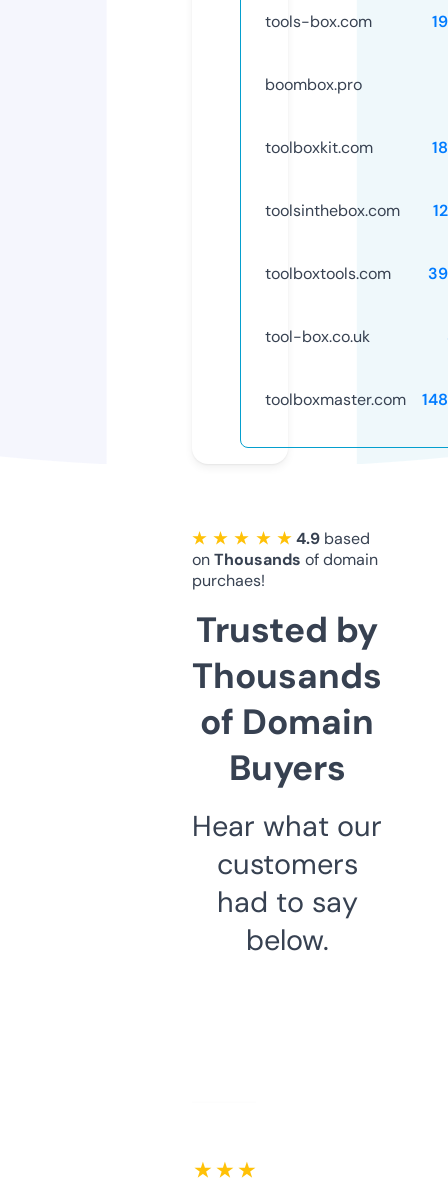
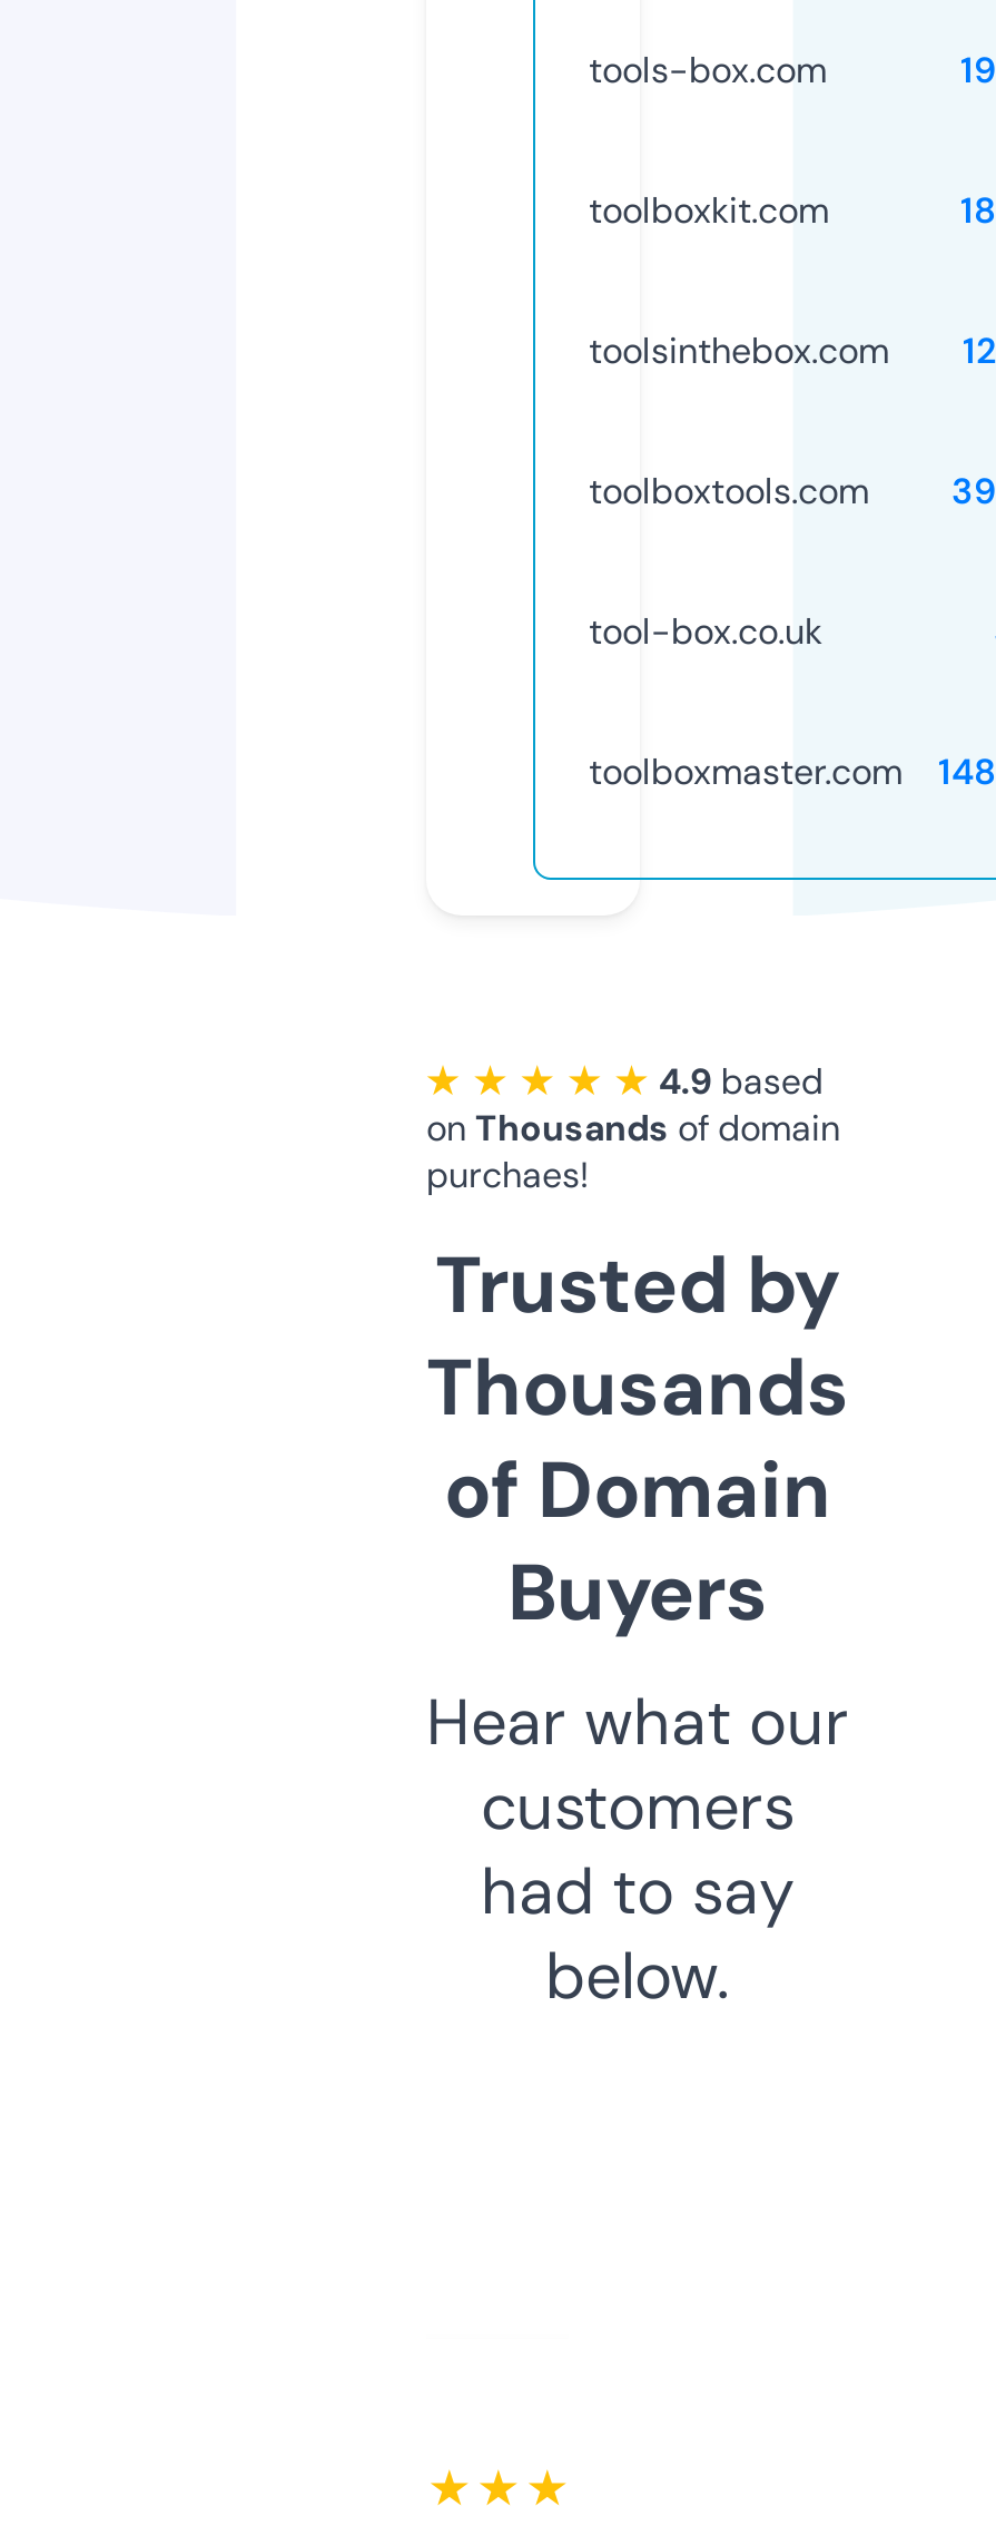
- boombox.pro
